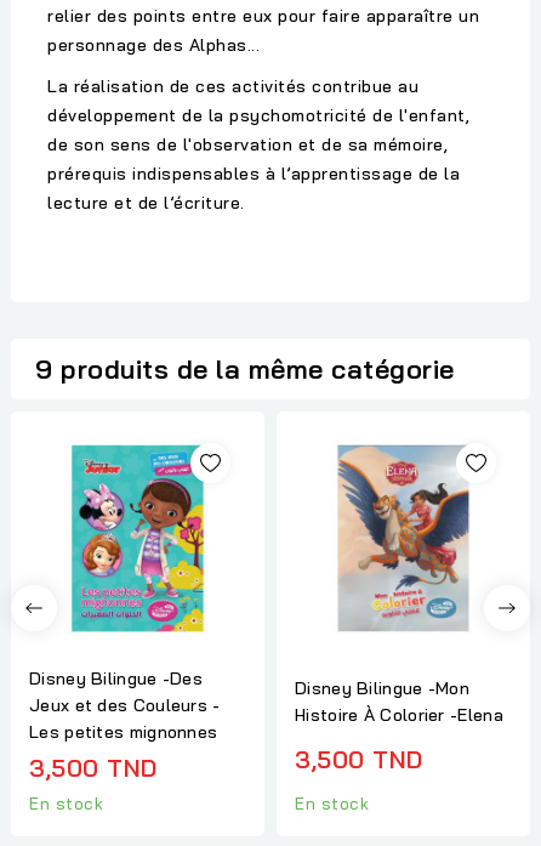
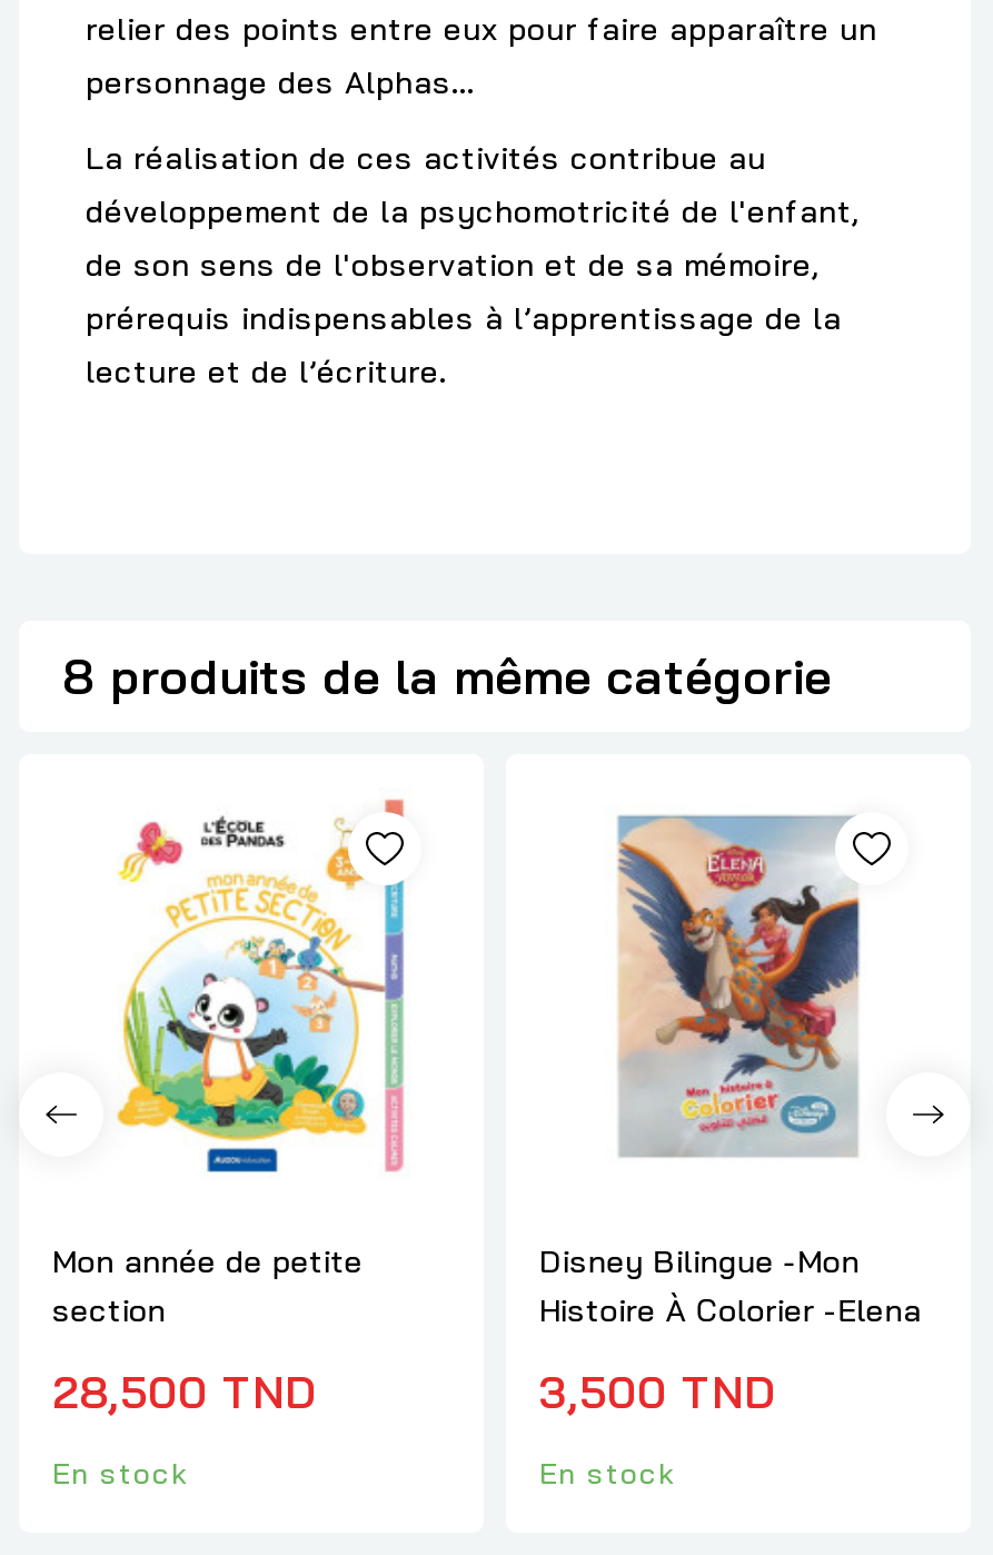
- 9 produits de la même catégorie
+ 8 produits de la même catégorie

- [image]
- Disney Bilingue -Des
- Jeux et des Couleurs -
- Les petites mignonnes
- 3,500 TND
+ [image]
+ Mon année de petite
+ section
+ 28,500 TND
